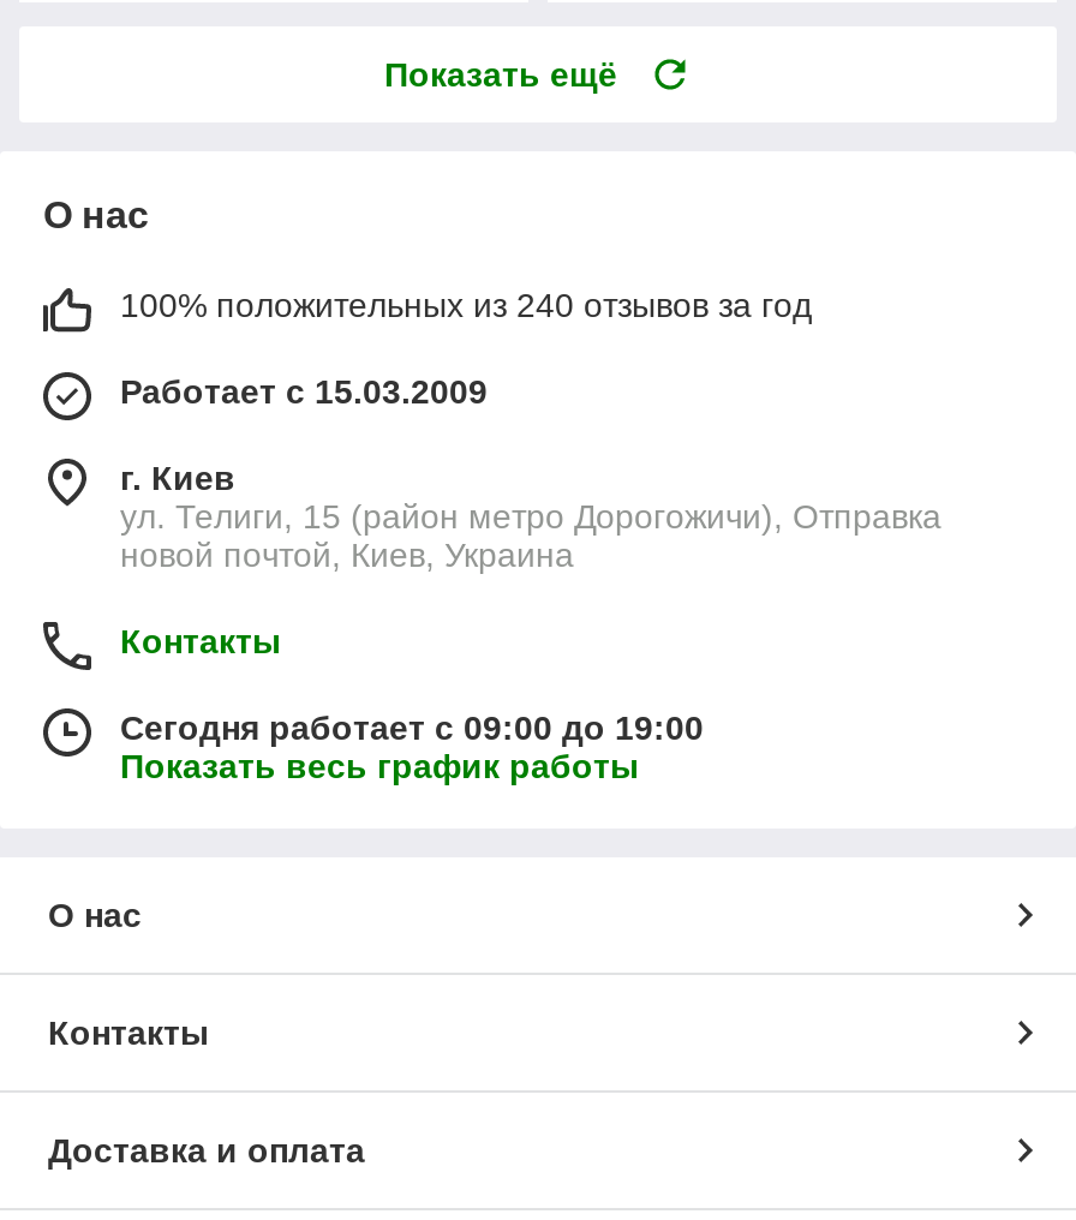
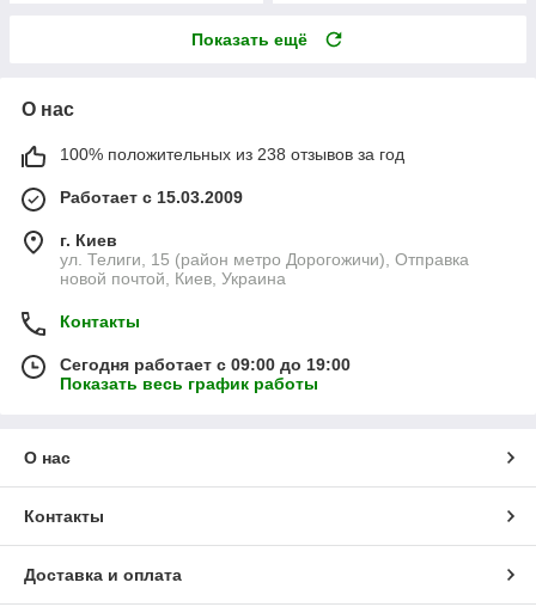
- 100% положительных из 240 отзывов за год
+ 100% положительных из 238 отзывов за год
